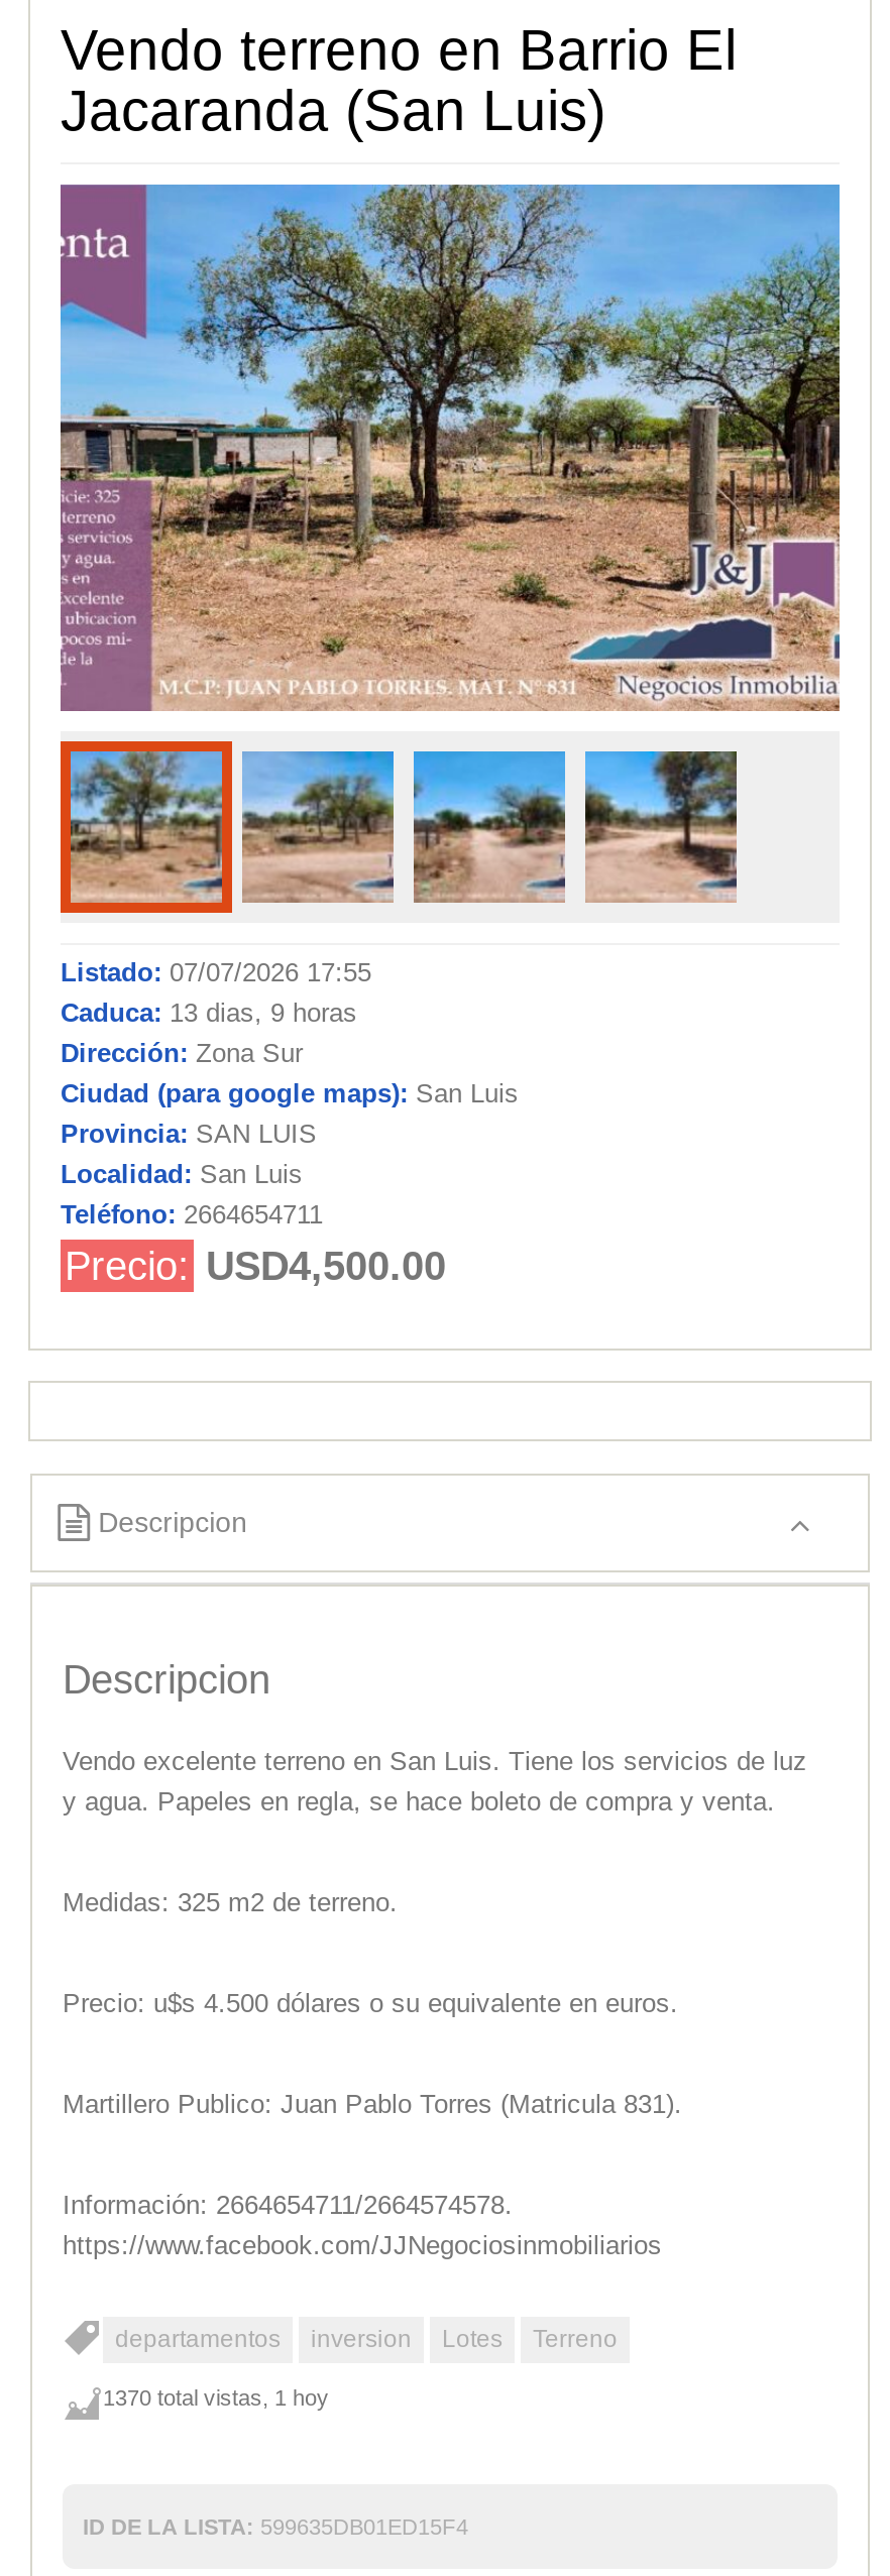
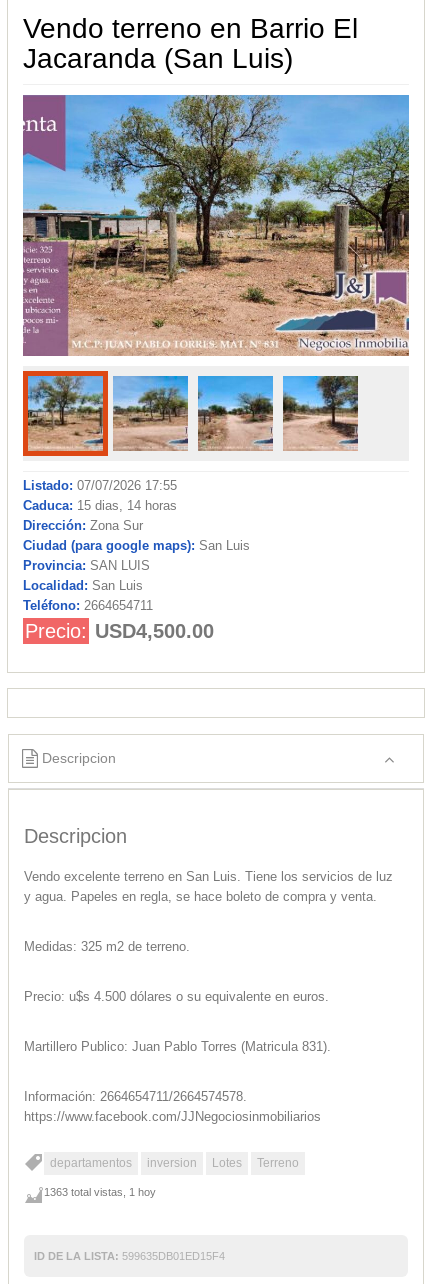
- Caduca: 13 dias, 9 horas
+ Caduca: 15 dias, 14 horas

- 1370 total vistas, 1 hoy
+ 1363 total vistas, 1 hoy
